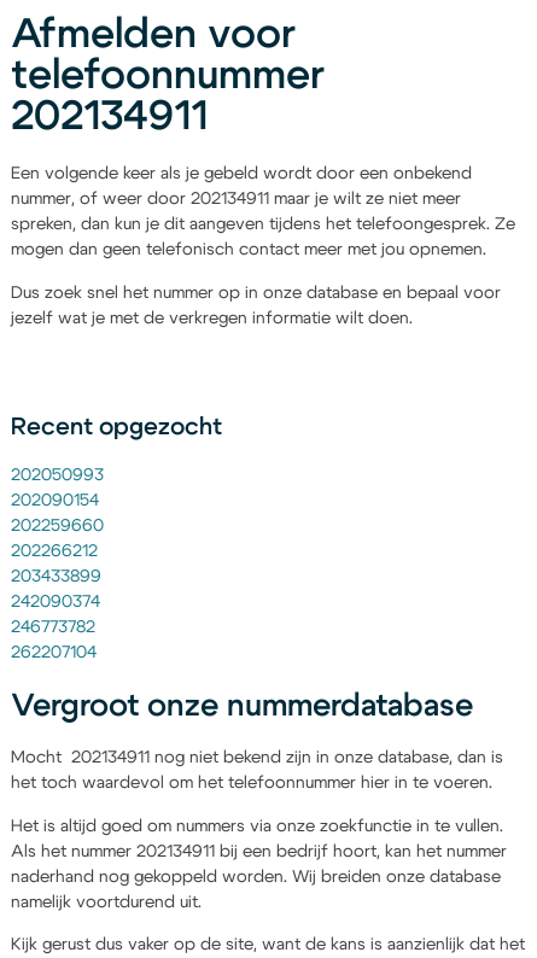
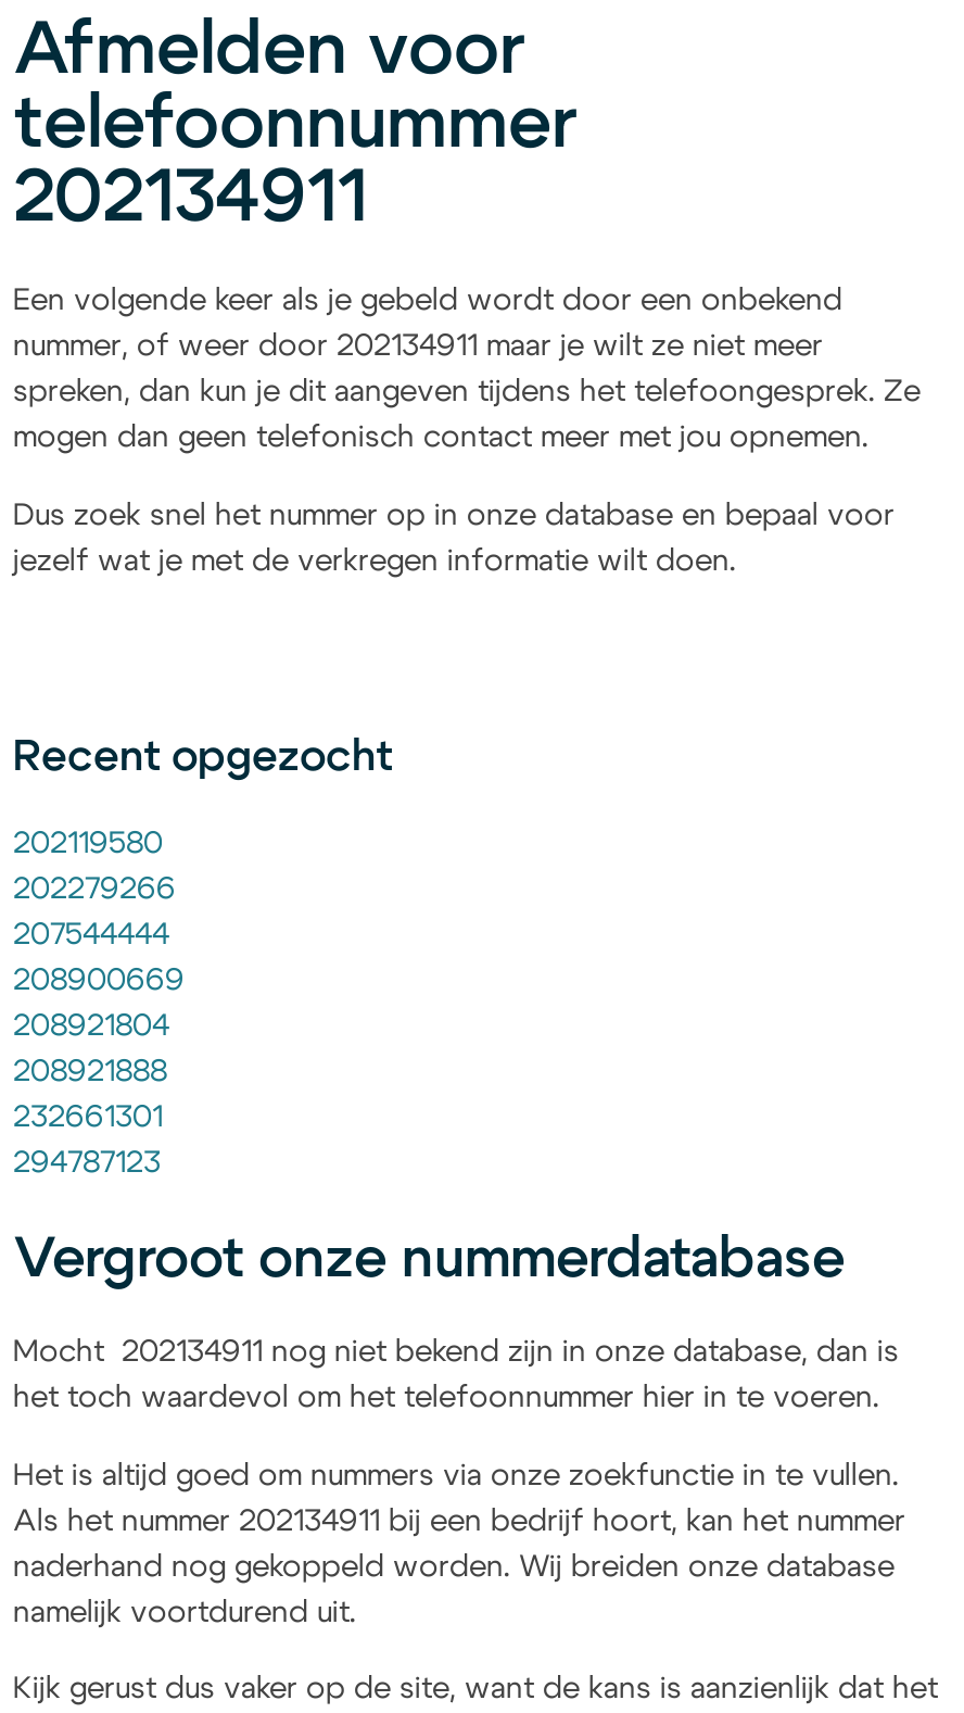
- 202050993
+ 202119580

- 202090154
+ 202279266

- 202259660
+ 207544444

- 202266212
+ 208900669

- 203433899
+ 208921804

- 242090374
+ 208921888

- 246773782
+ 232661301

- 262207104
+ 294787123
